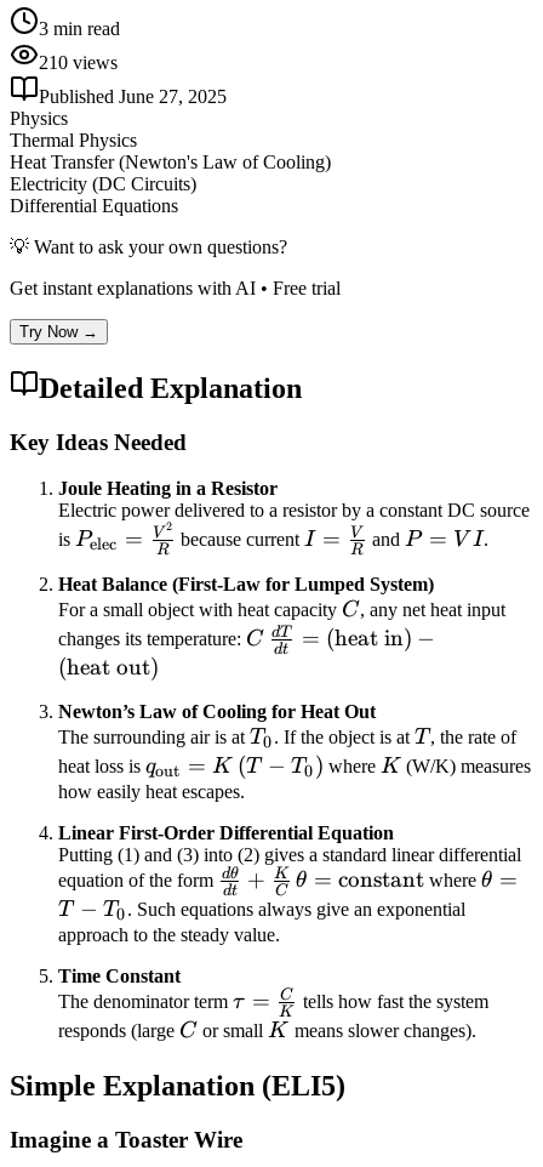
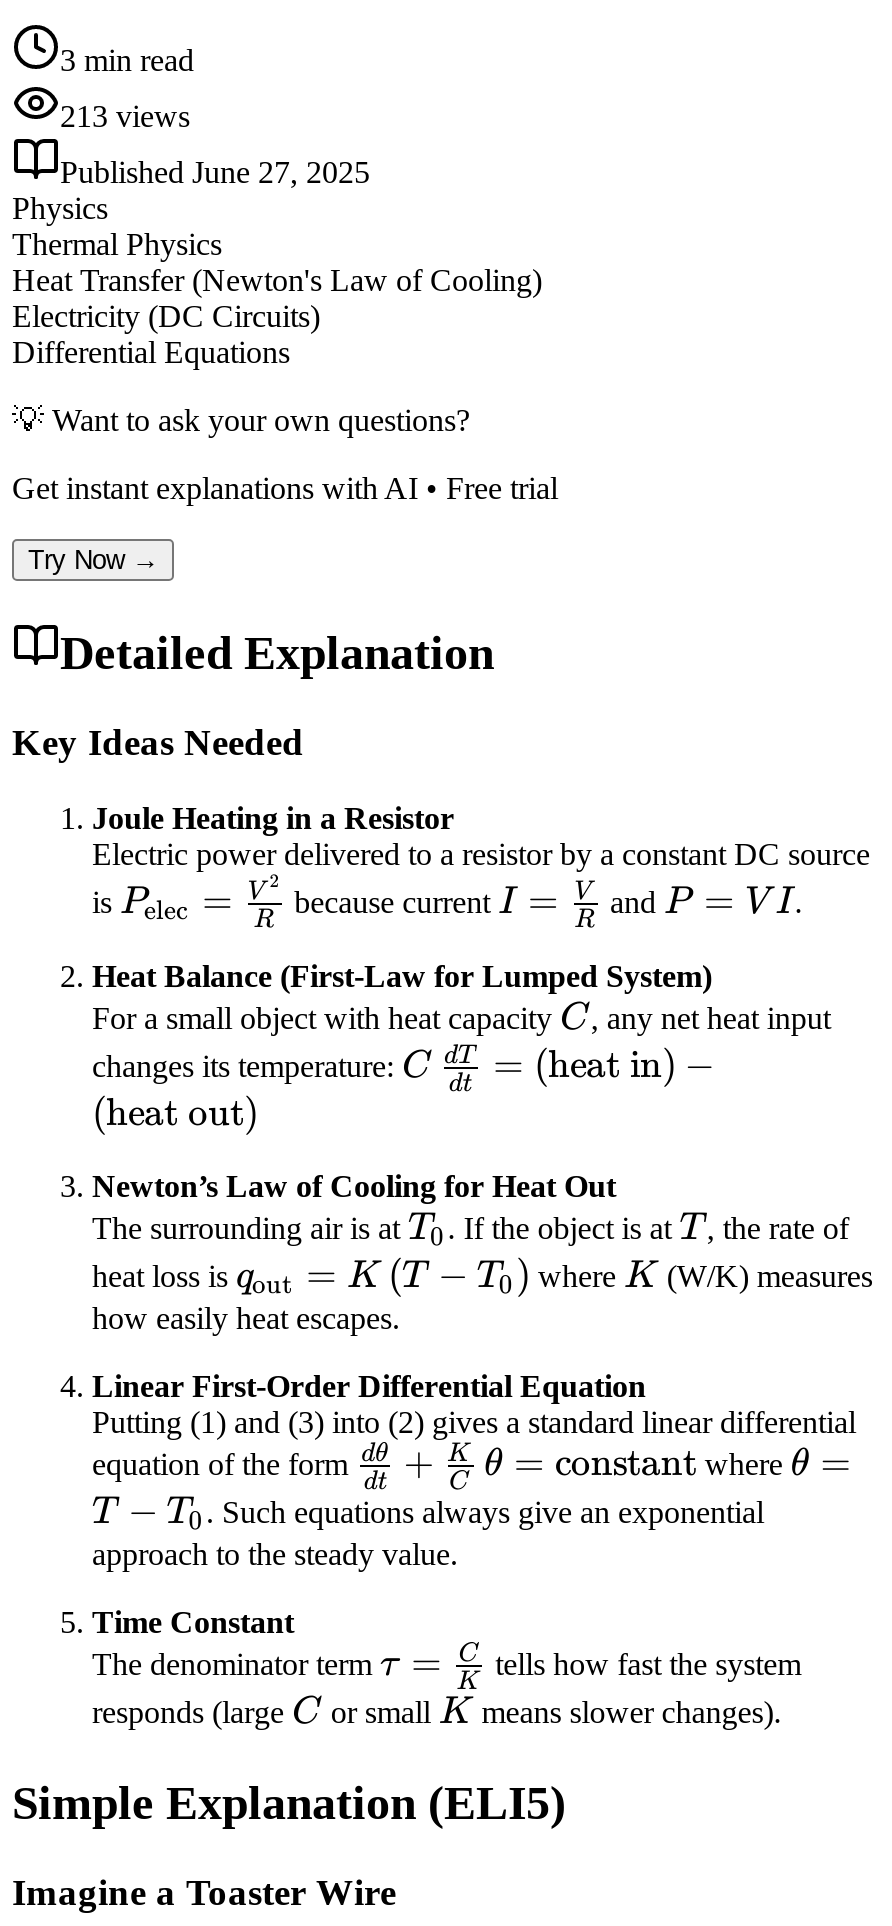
- 210 views
+ 213 views
